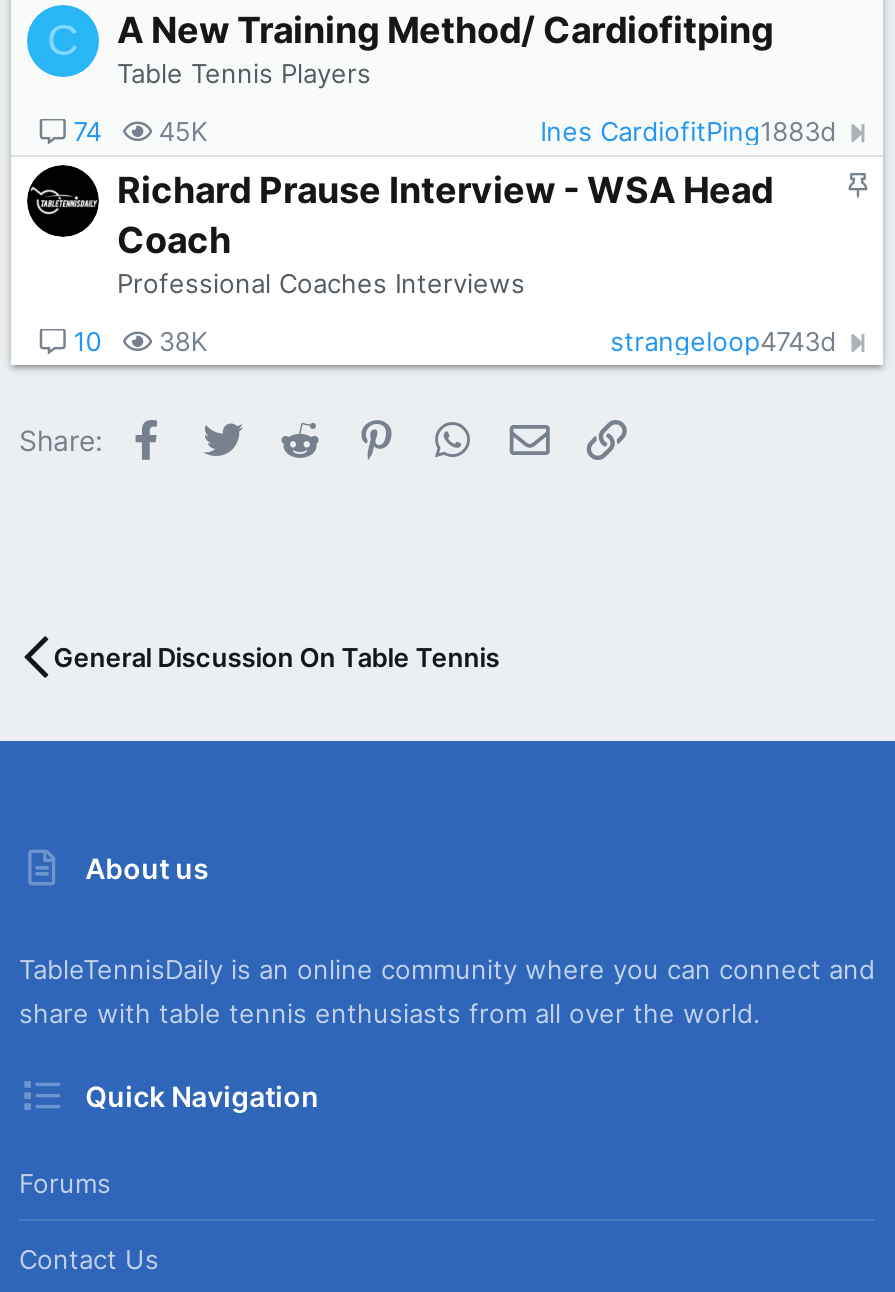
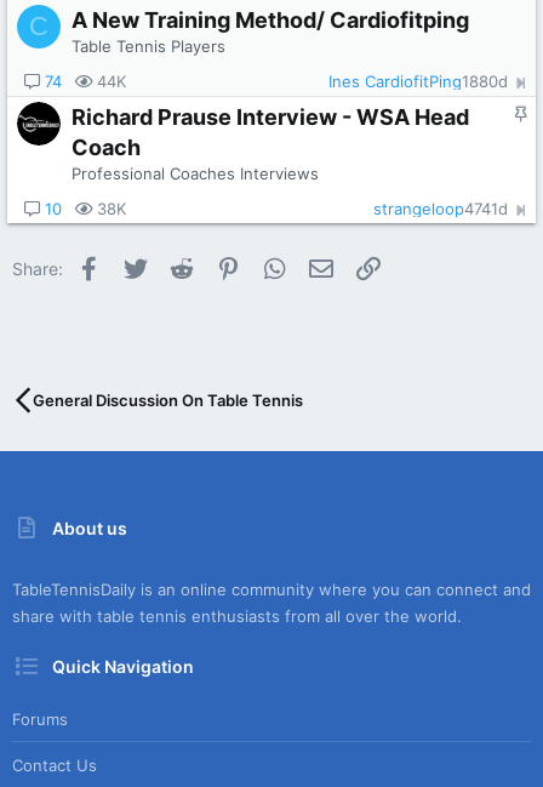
- 45K
- Ines CardiofitPing1883d
+ 44K
+ Ines CardiofitPing1880d

- strangeloop4743d
+ strangeloop4741d
